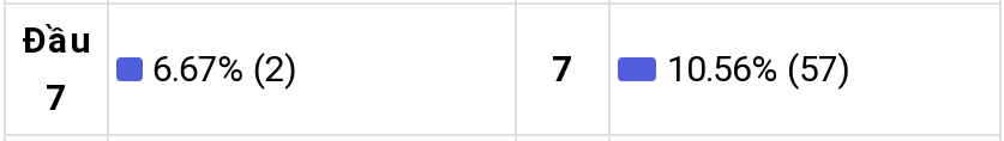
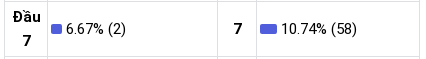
- 7 10.56% (57)
+ 7 10.74% (58)
